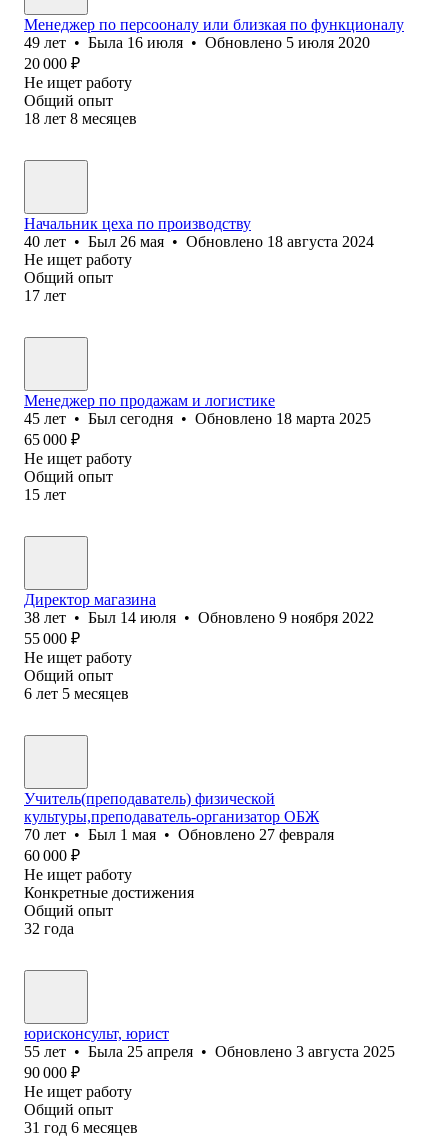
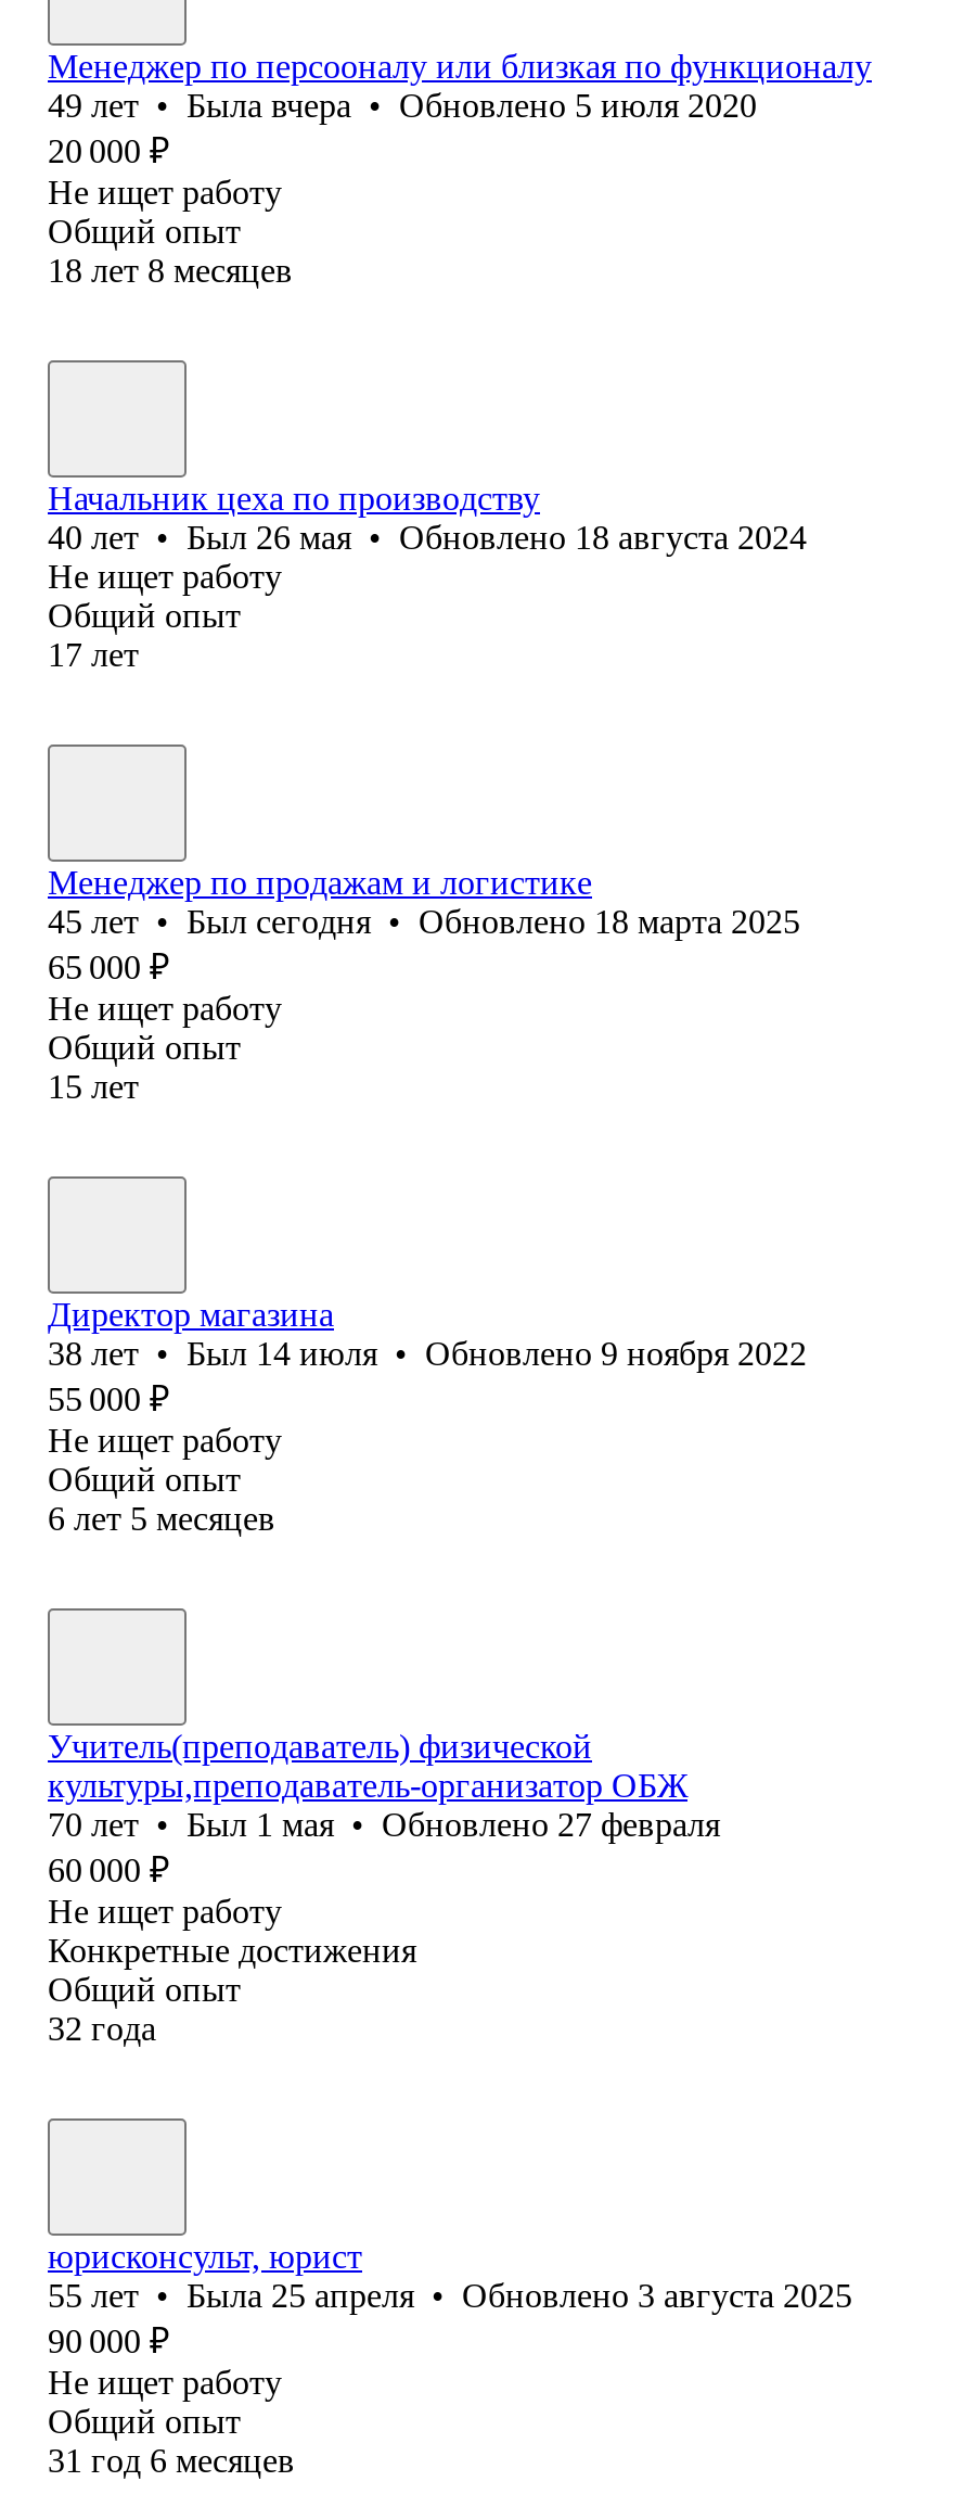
- 49 лет • Была 16 июля • Обновлено 5 июля 2020
+ 49 лет • Была вчера • Обновлено 5 июля 2020
